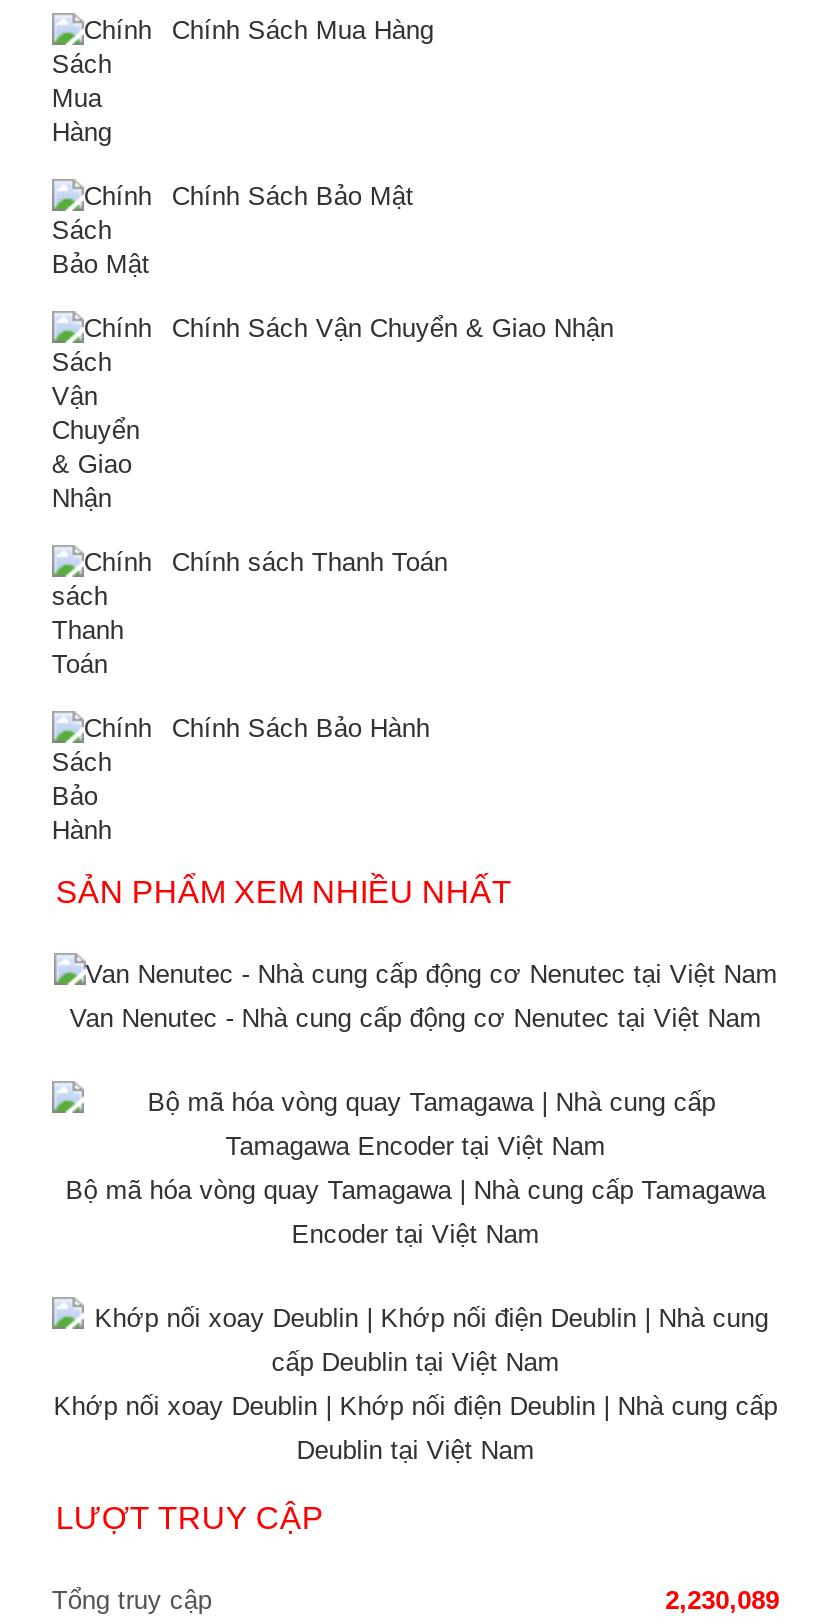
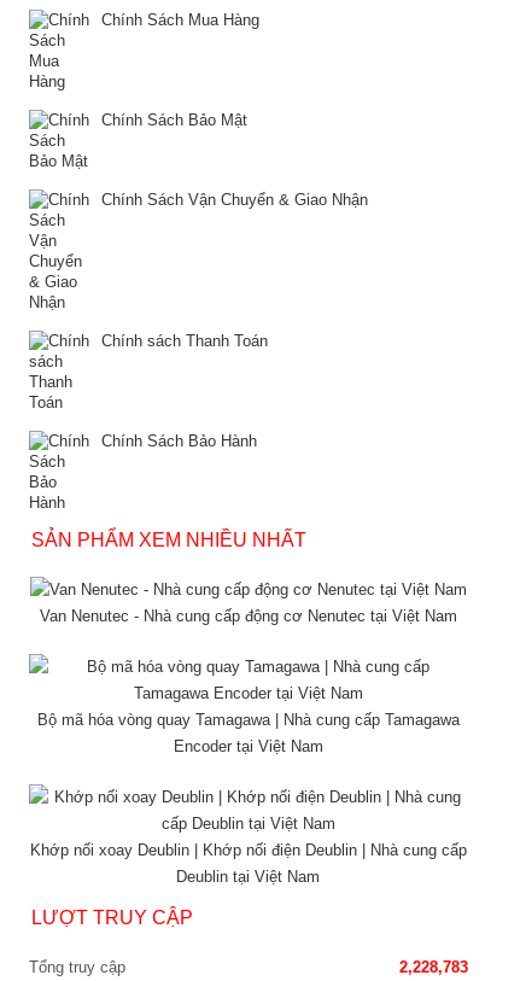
- 2,230,089
+ 2,228,783
